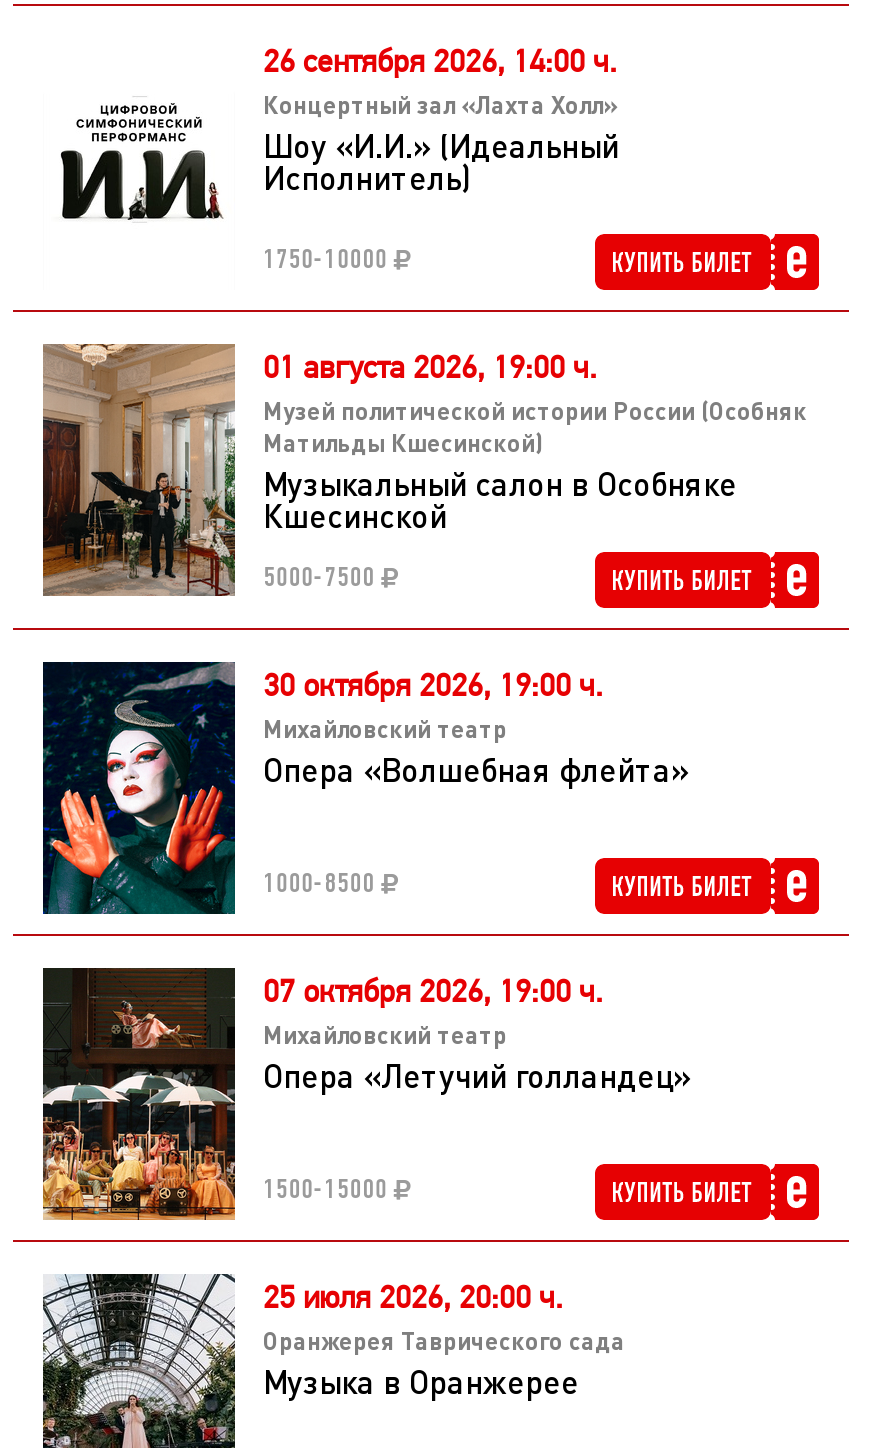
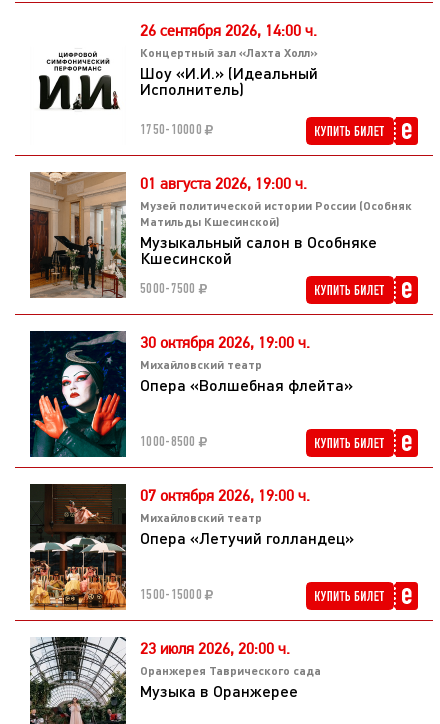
- 25 июля 2026, 20:00 ч.
+ 23 июля 2026, 20:00 ч.
